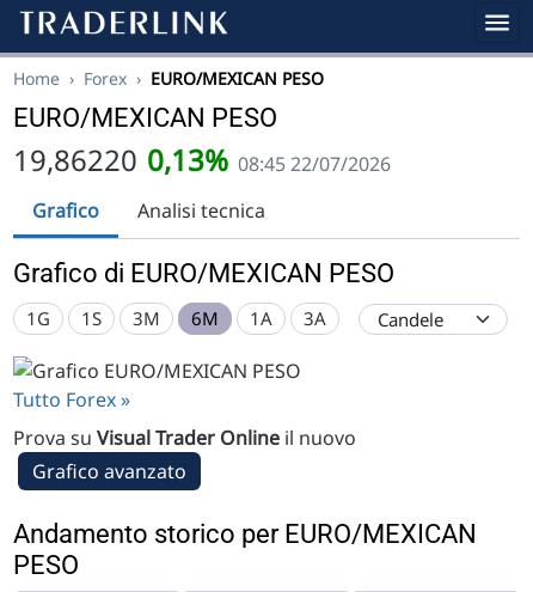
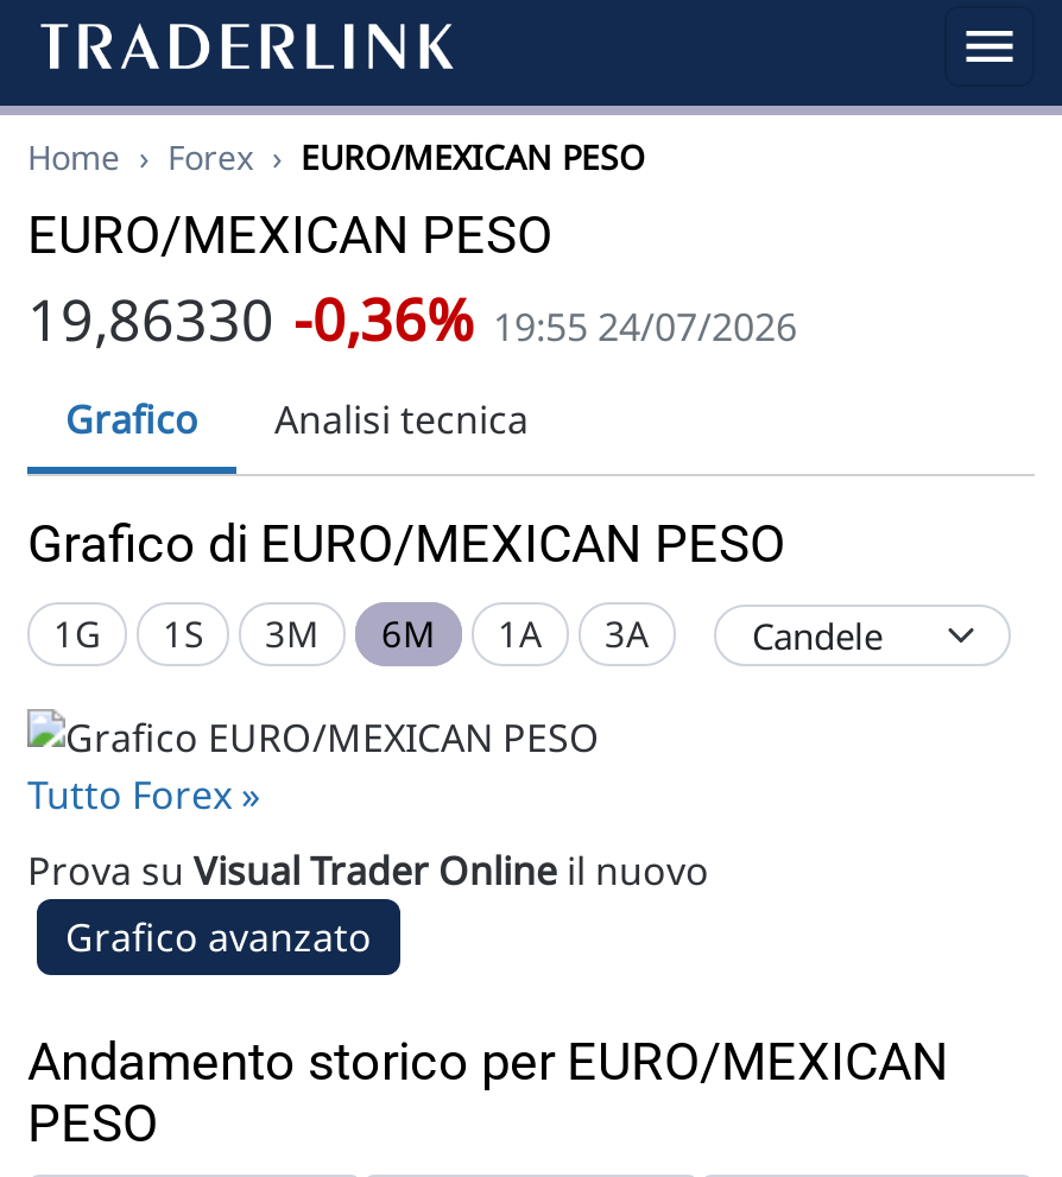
- 19,86220 0,13% 08:45 22/07/2026
+ 19,86330 -0,36% 19:55 24/07/2026
